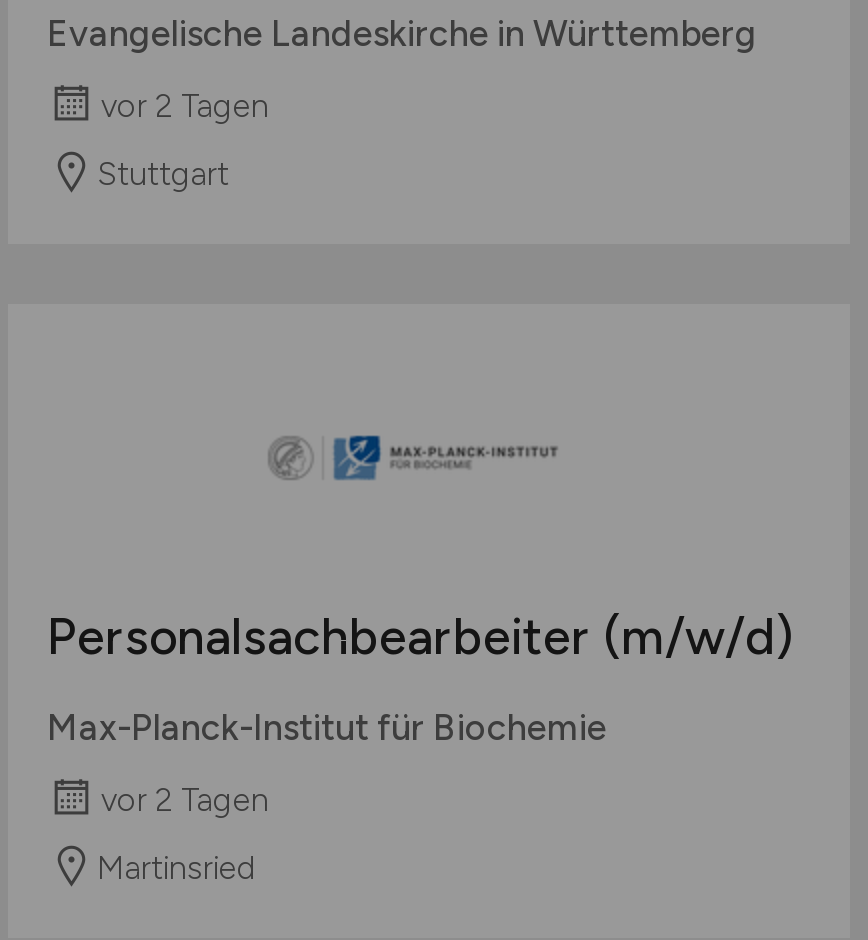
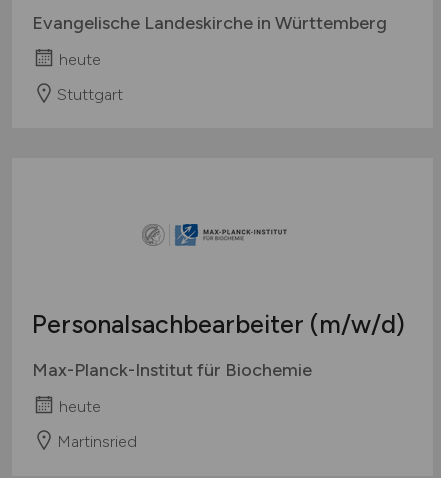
- vor 2 Tagen
+ heute

- vor 2 Tagen
+ heute
